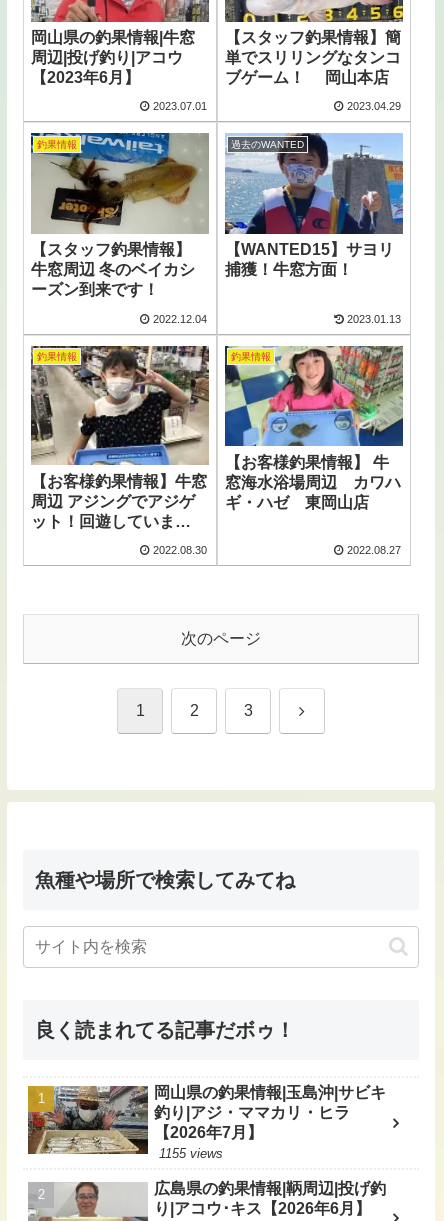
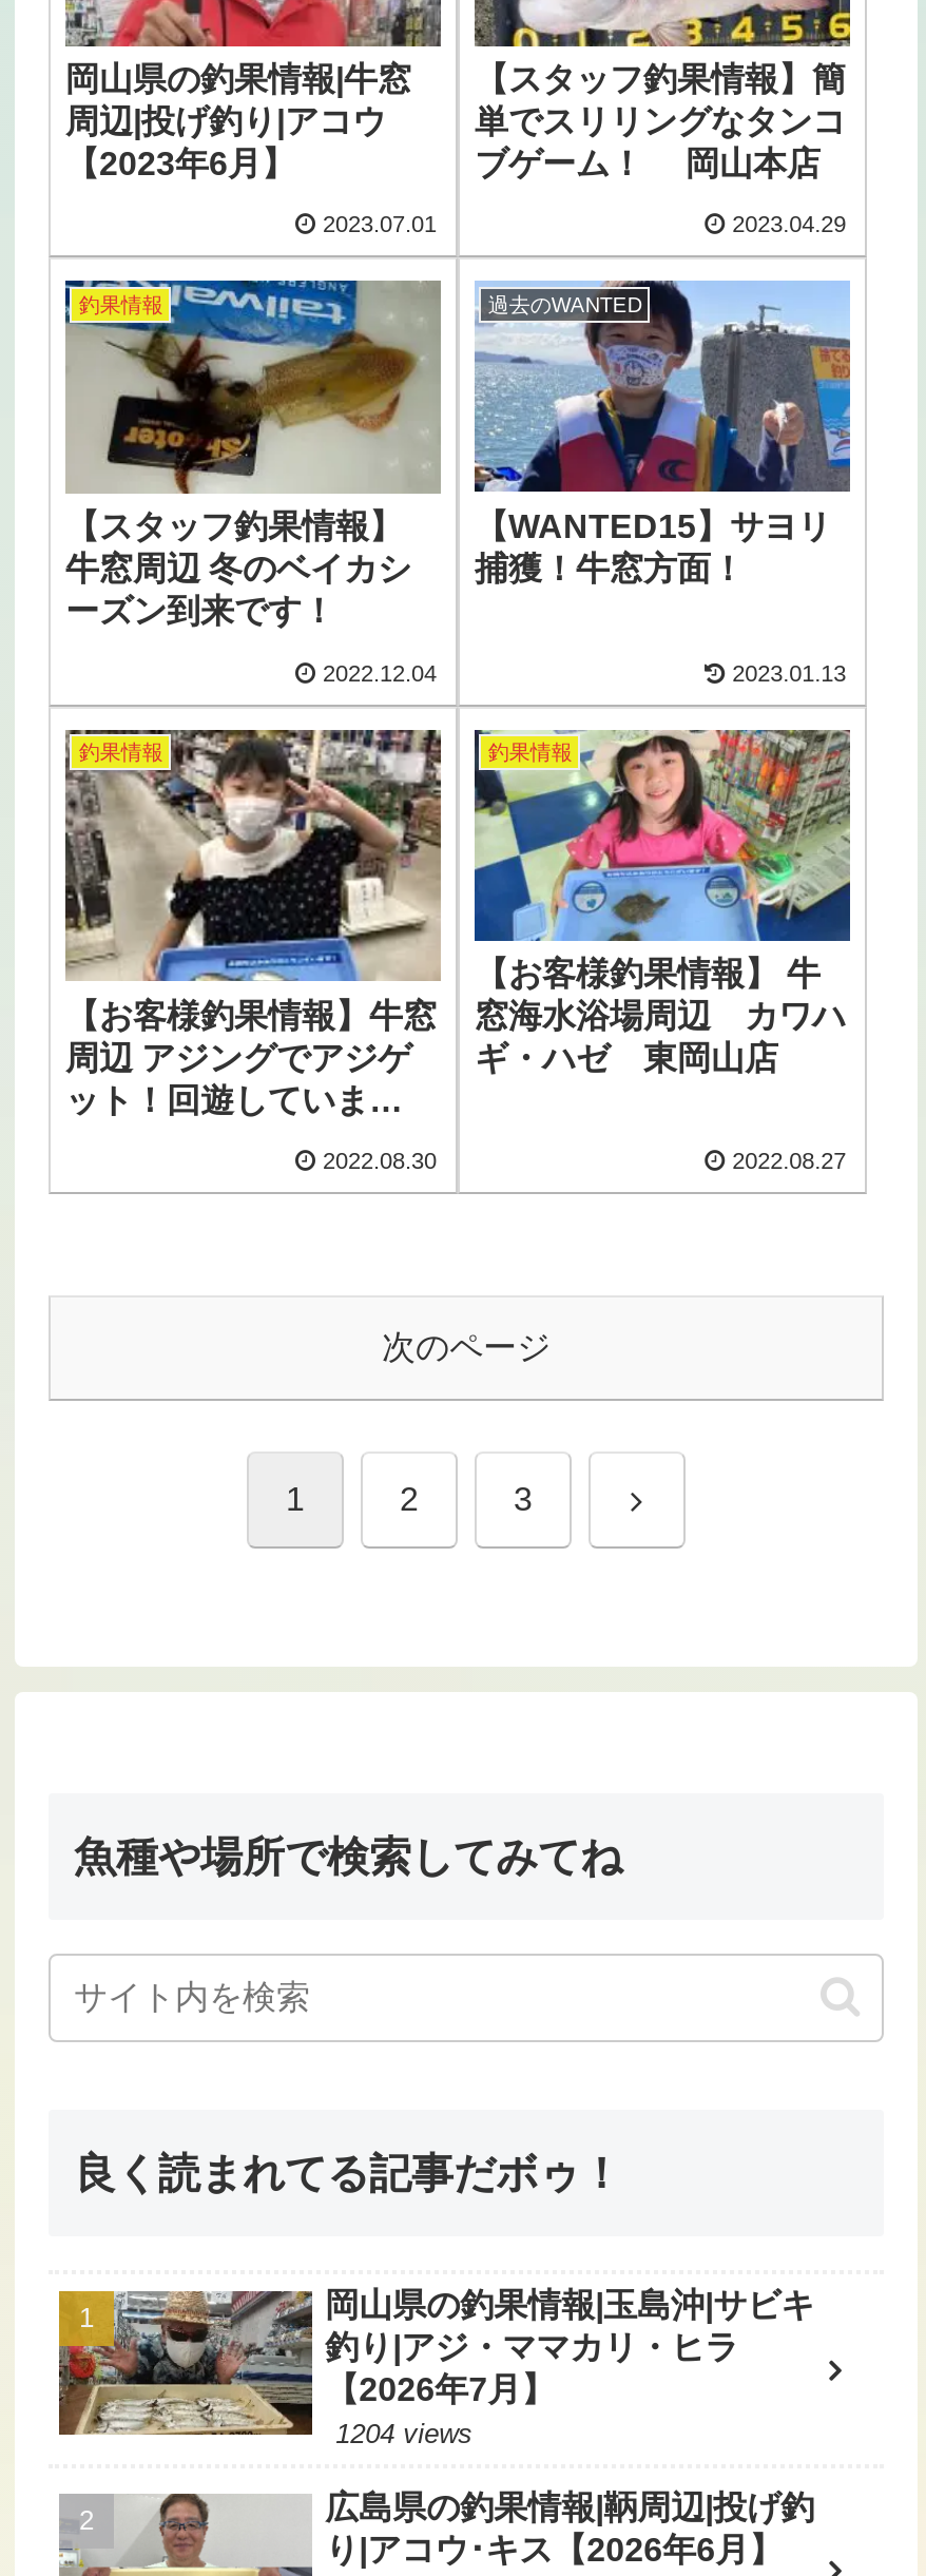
- 1155 views
+ 1204 views
